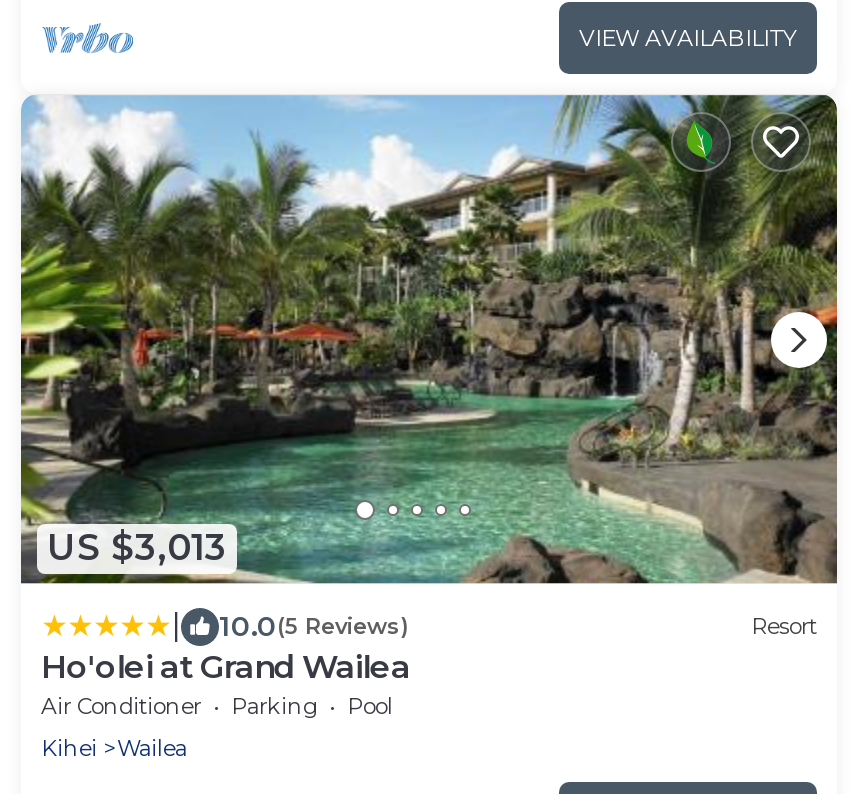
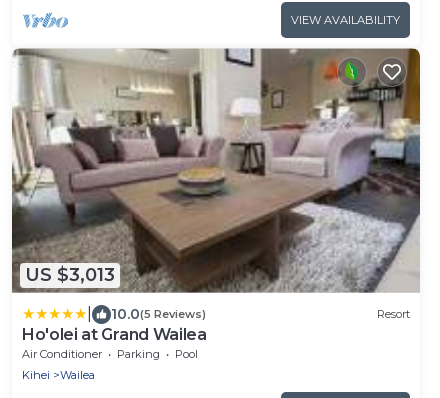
- [image]
+ [image]
